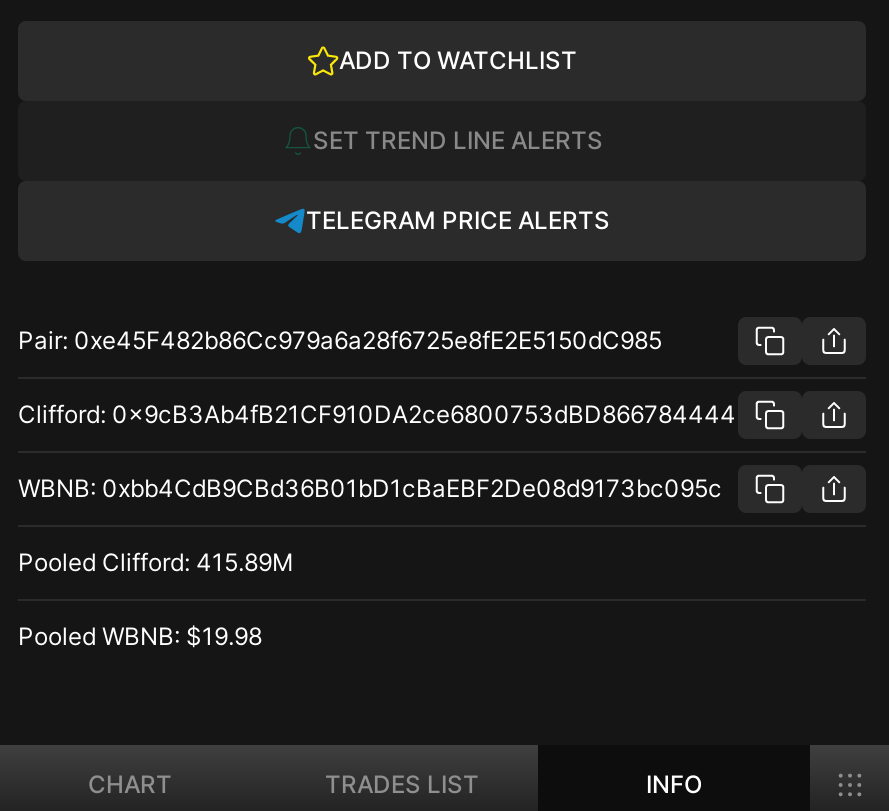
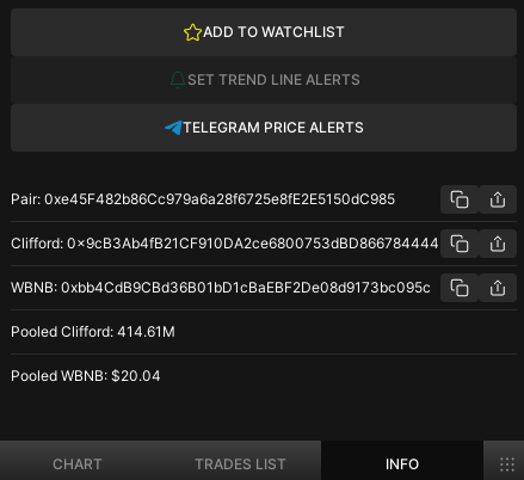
- Pooled Clifford: 415.89M
+ Pooled Clifford: 414.61M

- Pooled WBNB: $19.98
+ Pooled WBNB: $20.04
